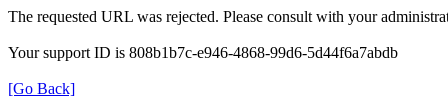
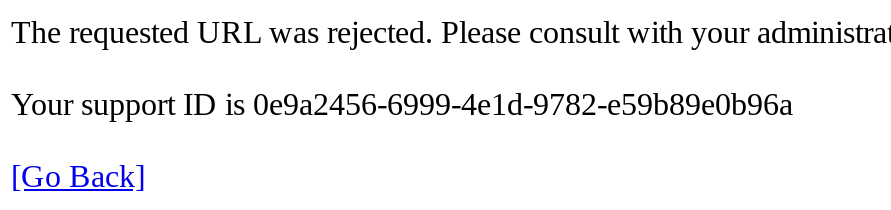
- Your support ID is 808b1b7c-e946-4868-99d6-5d44f6a7abdb
+ Your support ID is 0e9a2456-6999-4e1d-9782-e59b89e0b96a
